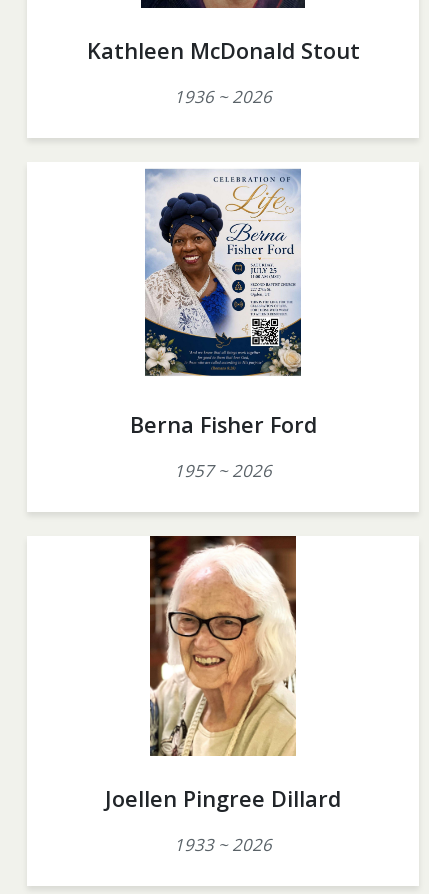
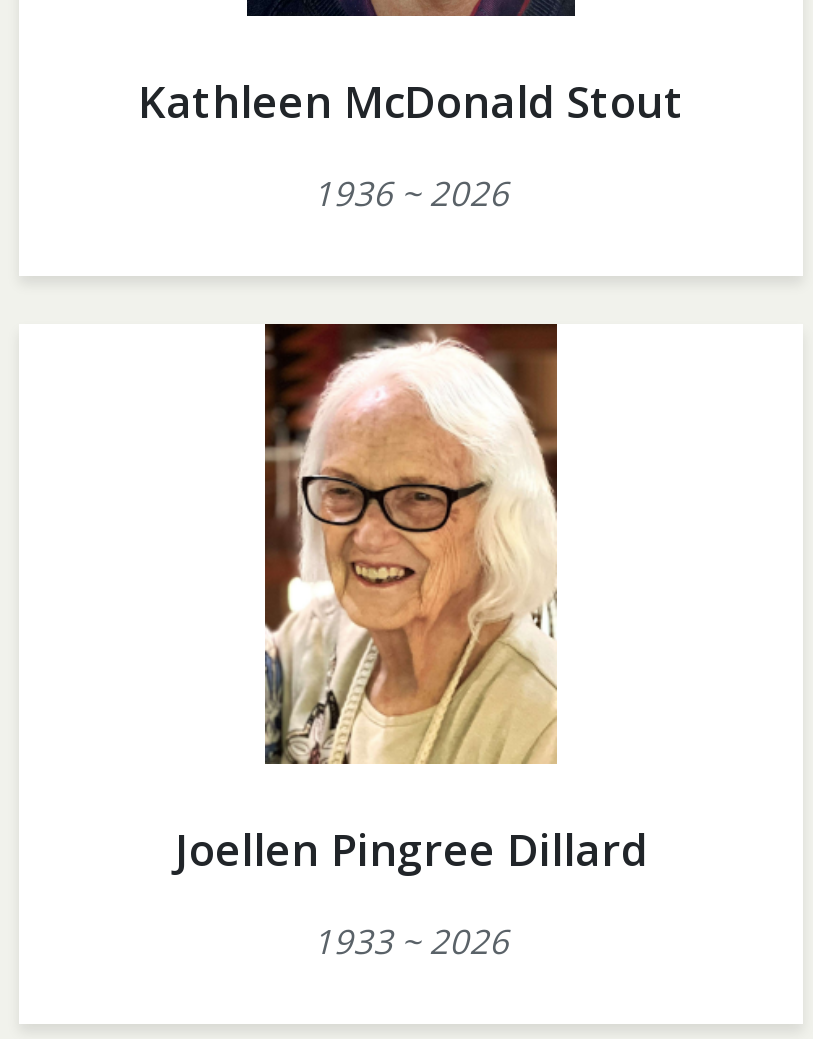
- [image]
- Berna Fisher Ford
- 1957 ~ 2026
